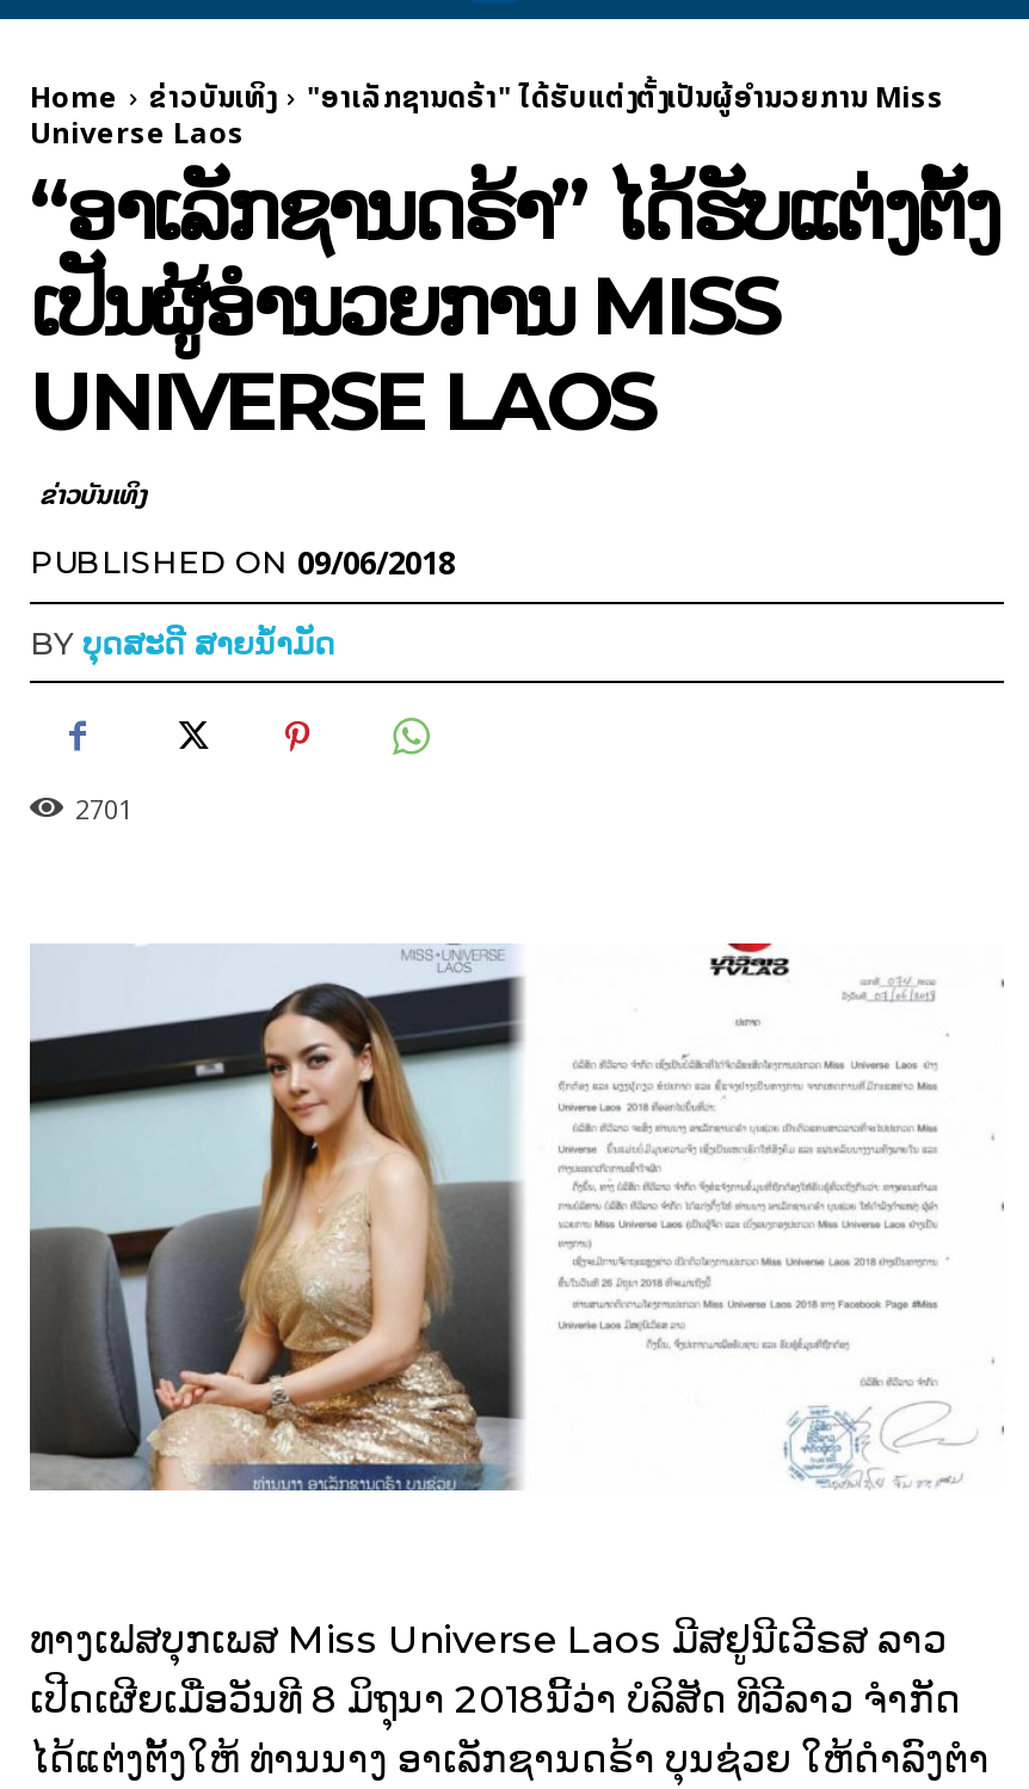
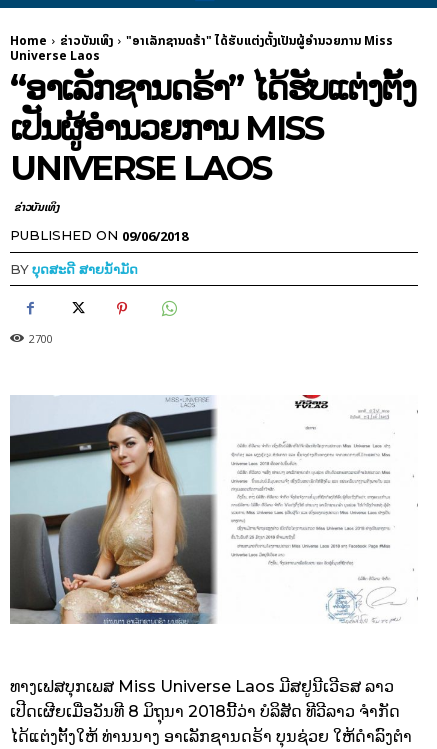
- 2701
+ 2700
